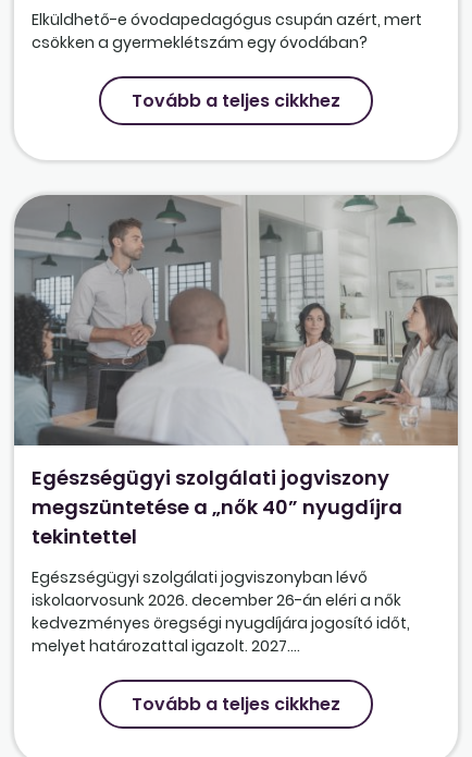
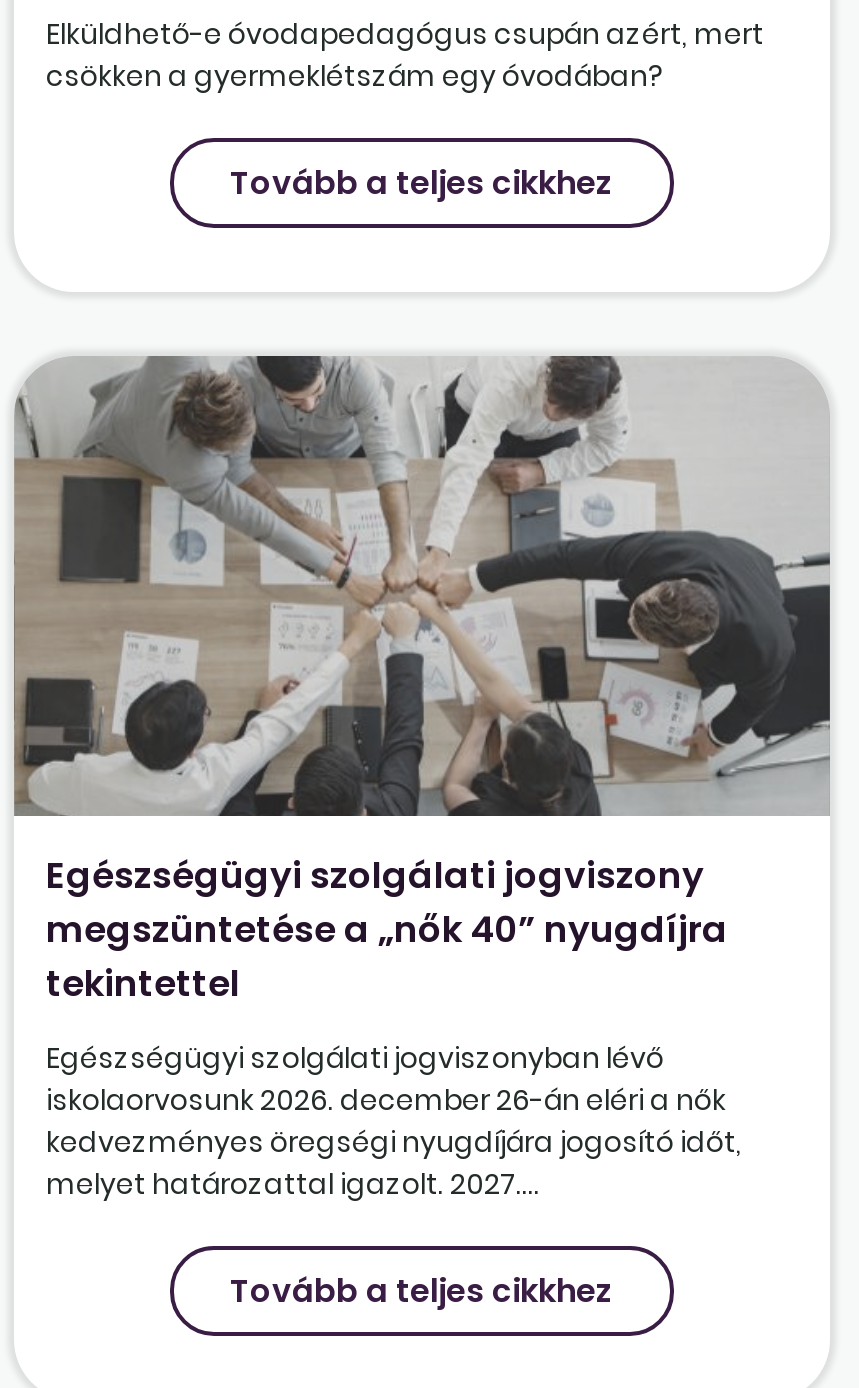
- [image]
+ [image]
